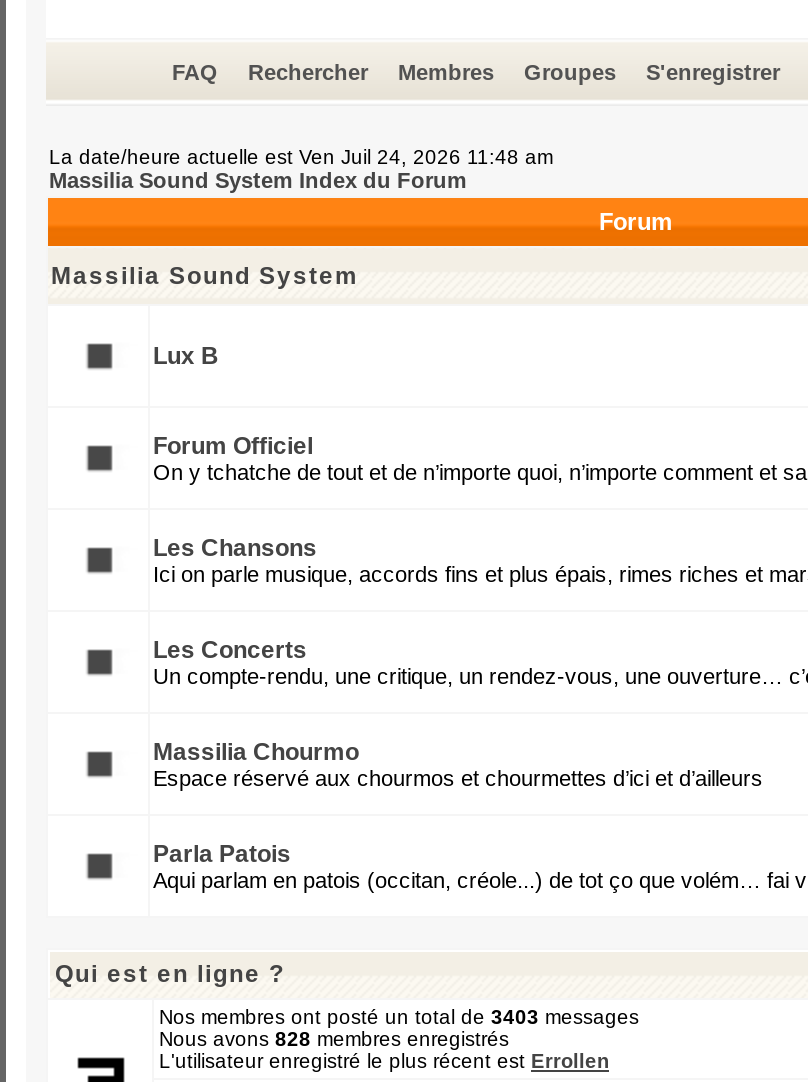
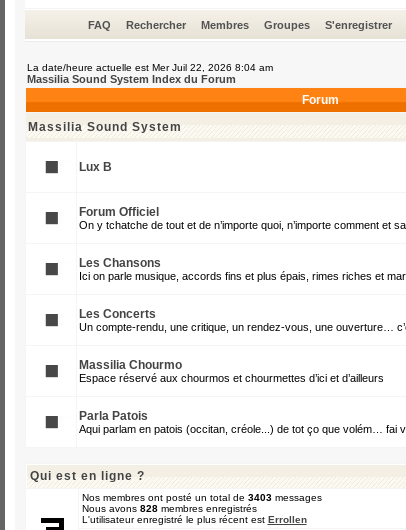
- La date/heure actuelle est Ven Juil 24, 2026 11:48 am
+ La date/heure actuelle est Mer Juil 22, 2026 8:04 am
